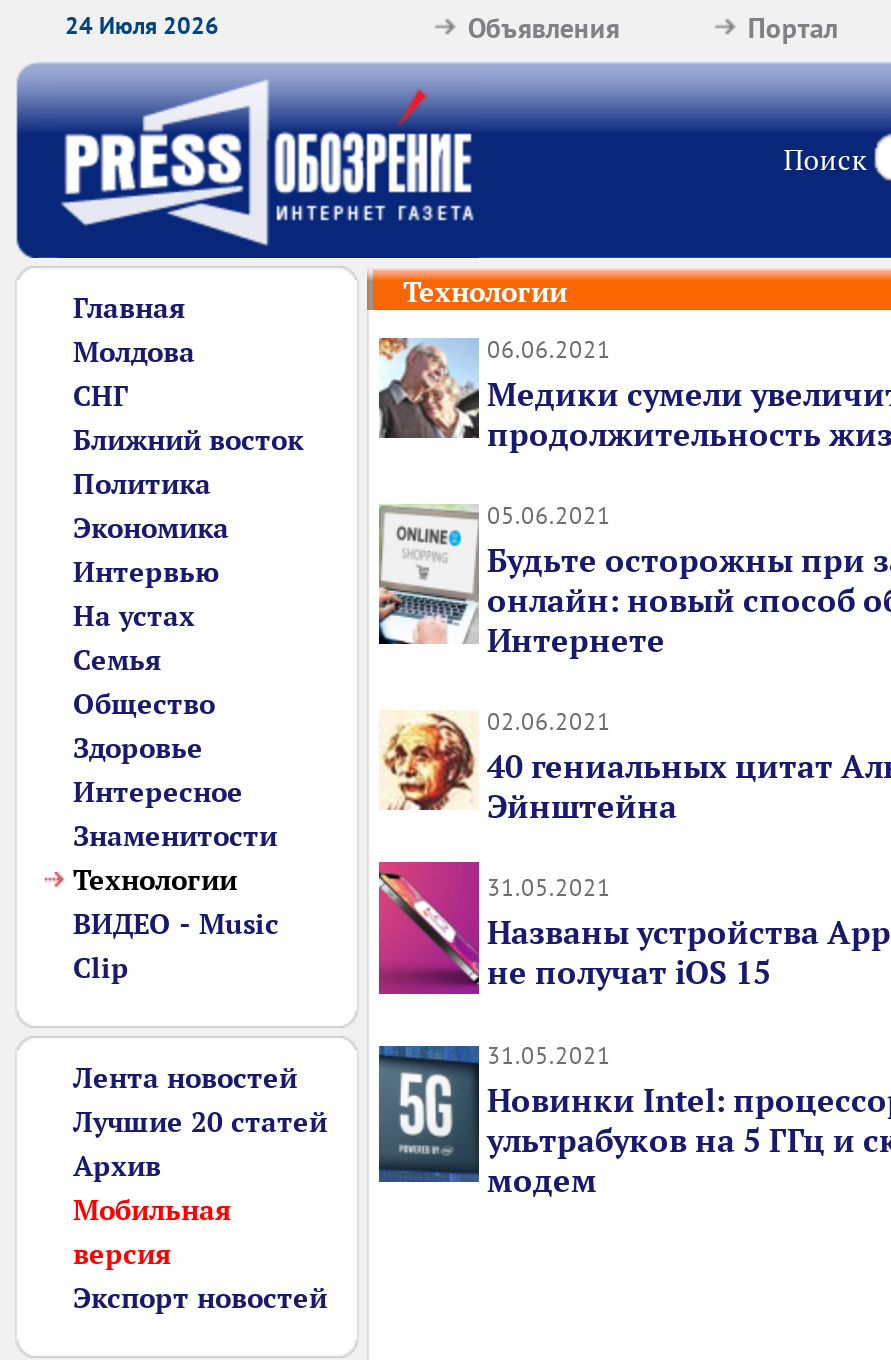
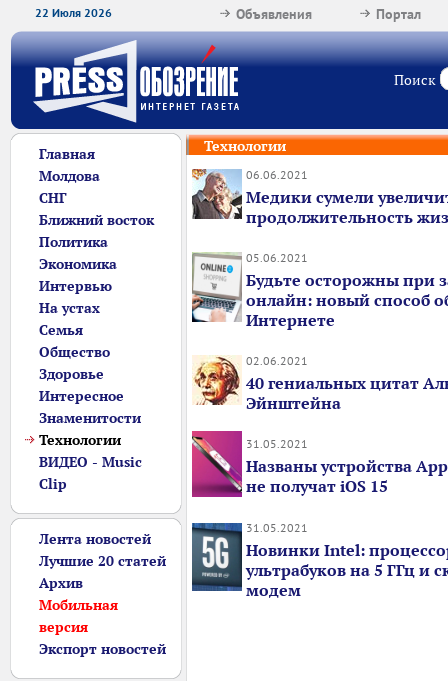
- 24 Июля 2026
+ 22 Июля 2026
